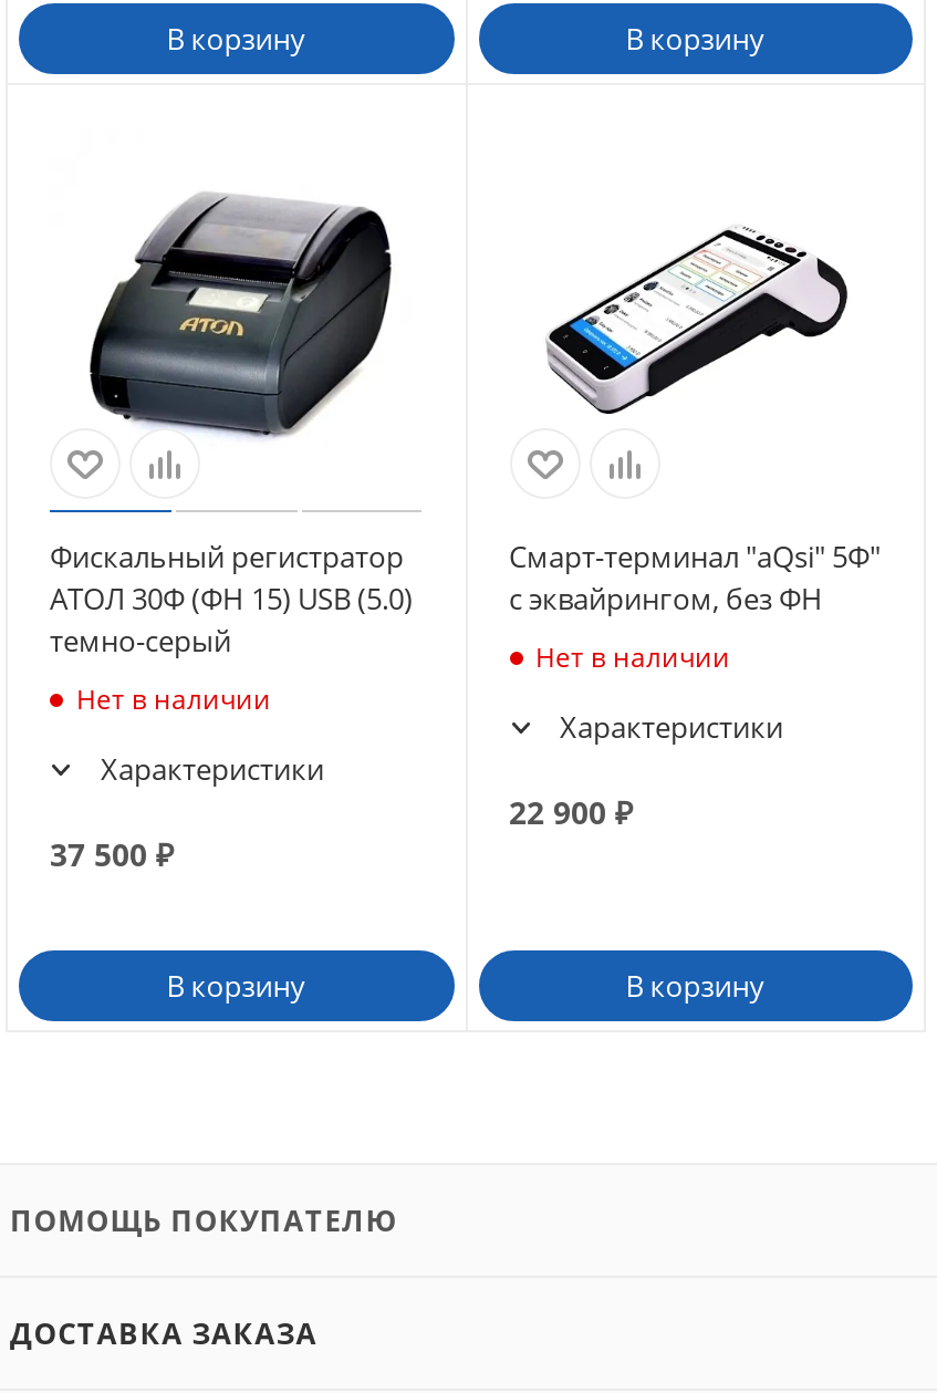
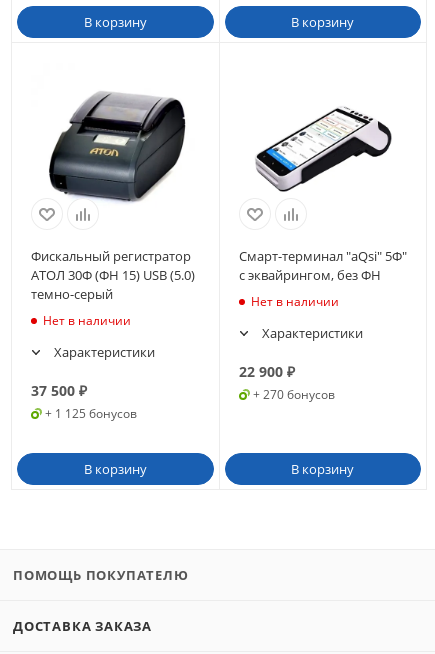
+ + 1 125 бонусов

+ + 270 бонусов
